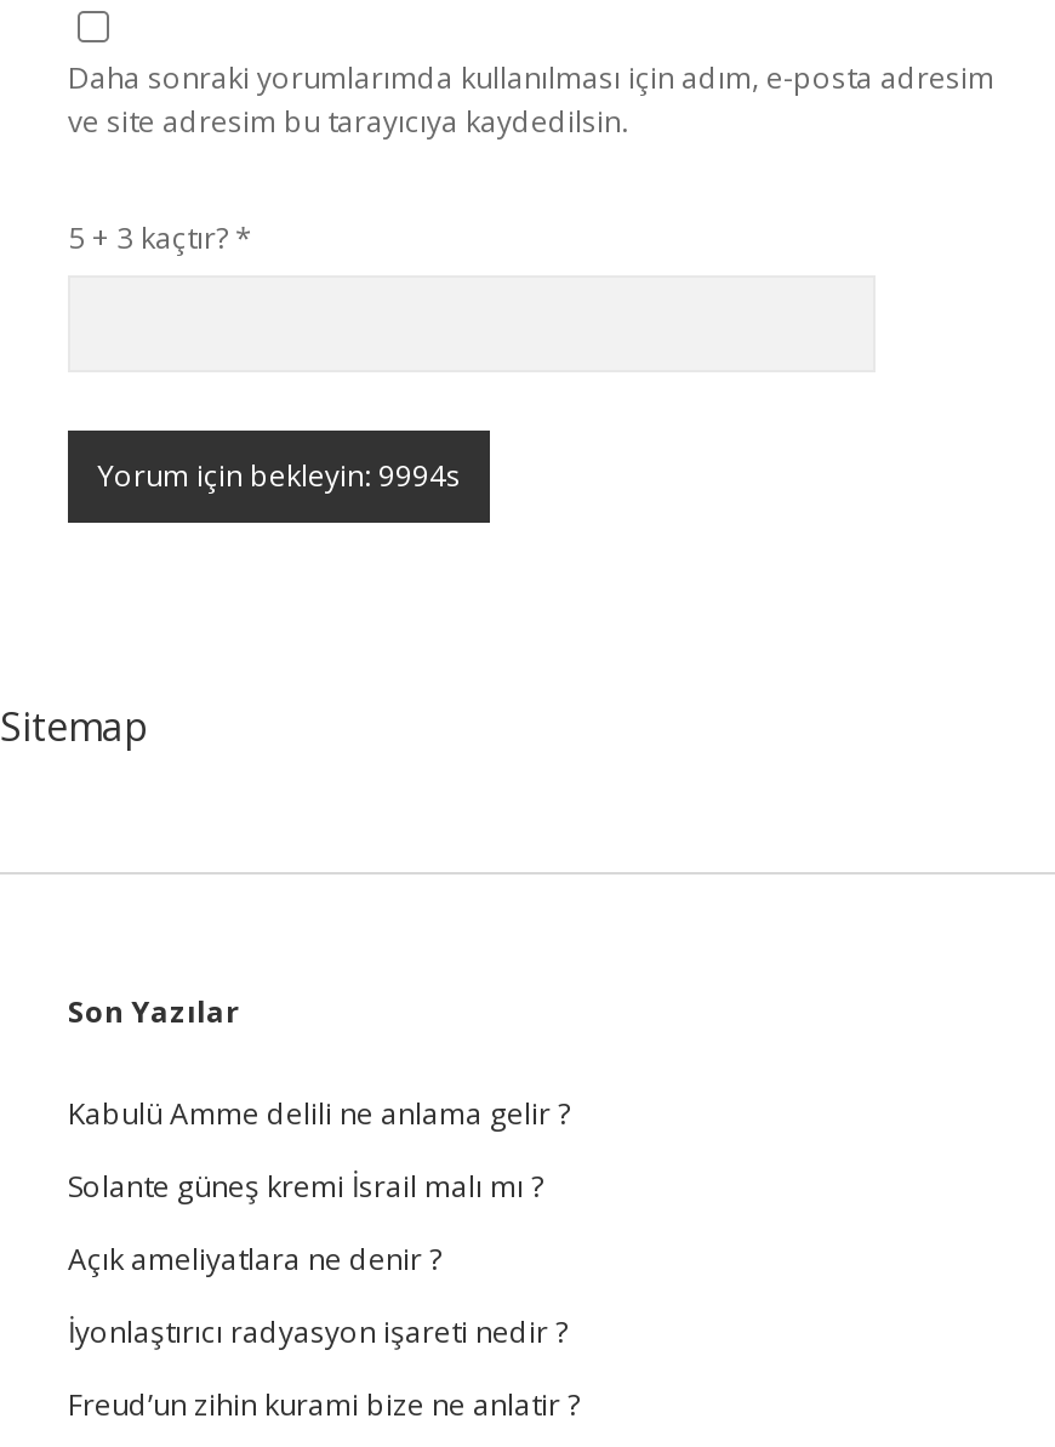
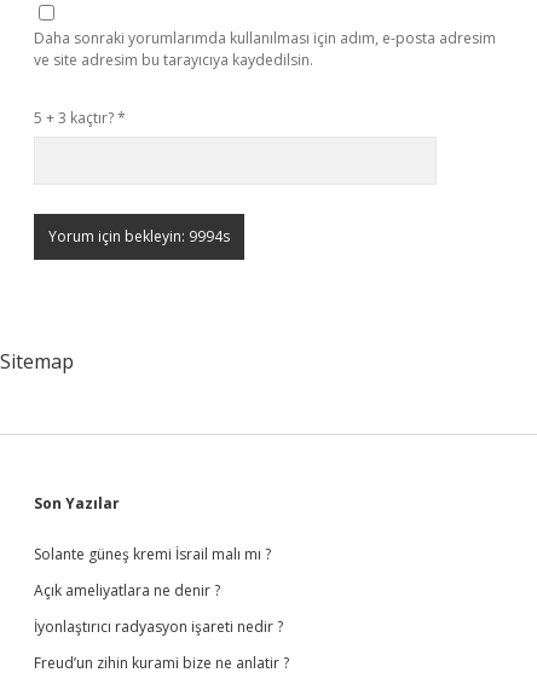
- Kabulü Amme delili ne anlama gelir ?
